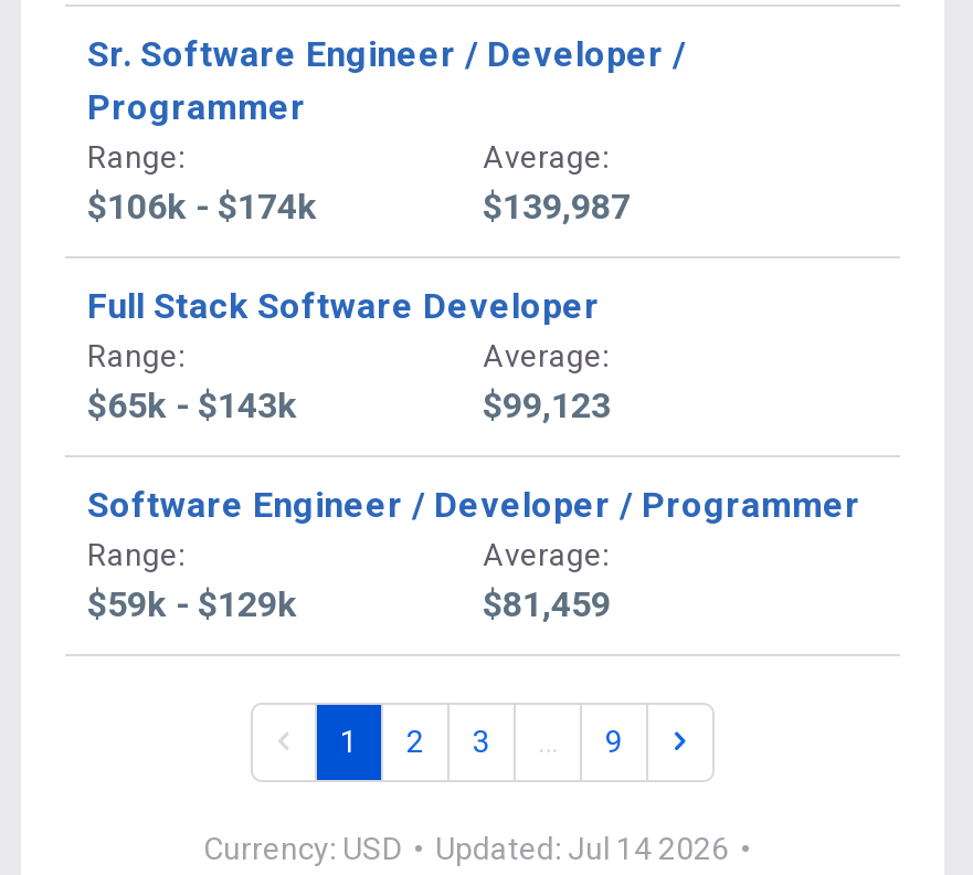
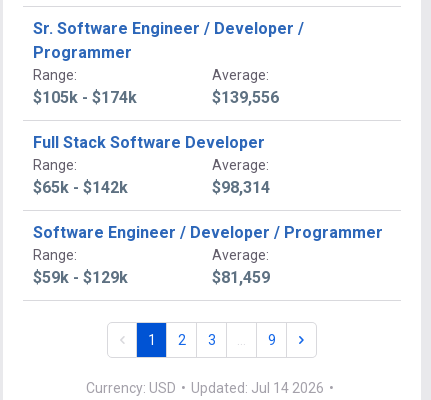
- $106k - $174k
+ $105k - $174k

- $139,987
+ $139,556

- $65k - $143k
+ $65k - $142k

- $99,123
+ $98,314
